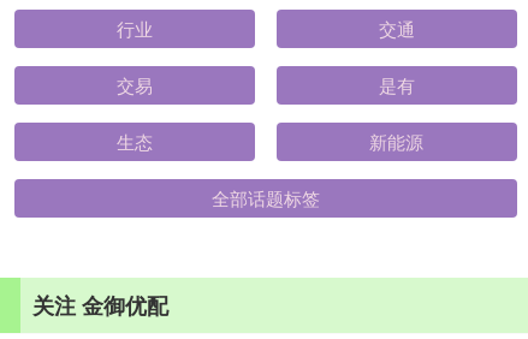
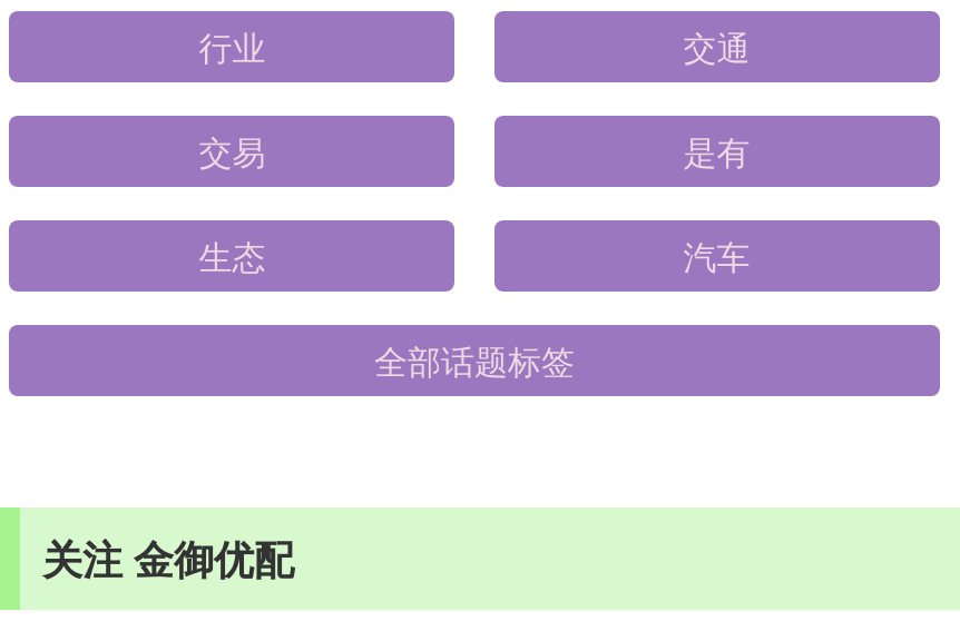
- 新能源
+ 汽车
